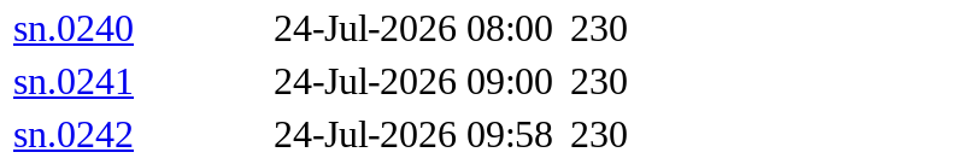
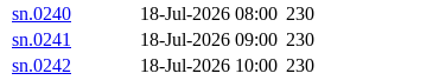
- 24-Jul-2026 08:00 230
+ 18-Jul-2026 08:00 230

- 24-Jul-2026 09:00 230
+ 18-Jul-2026 09:00 230

- 24-Jul-2026 09:58 230
+ 18-Jul-2026 10:00 230
